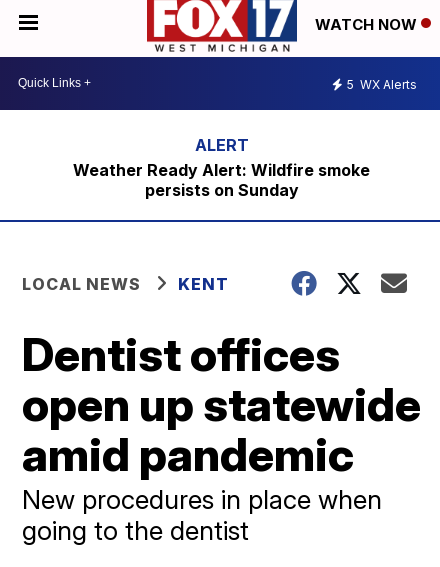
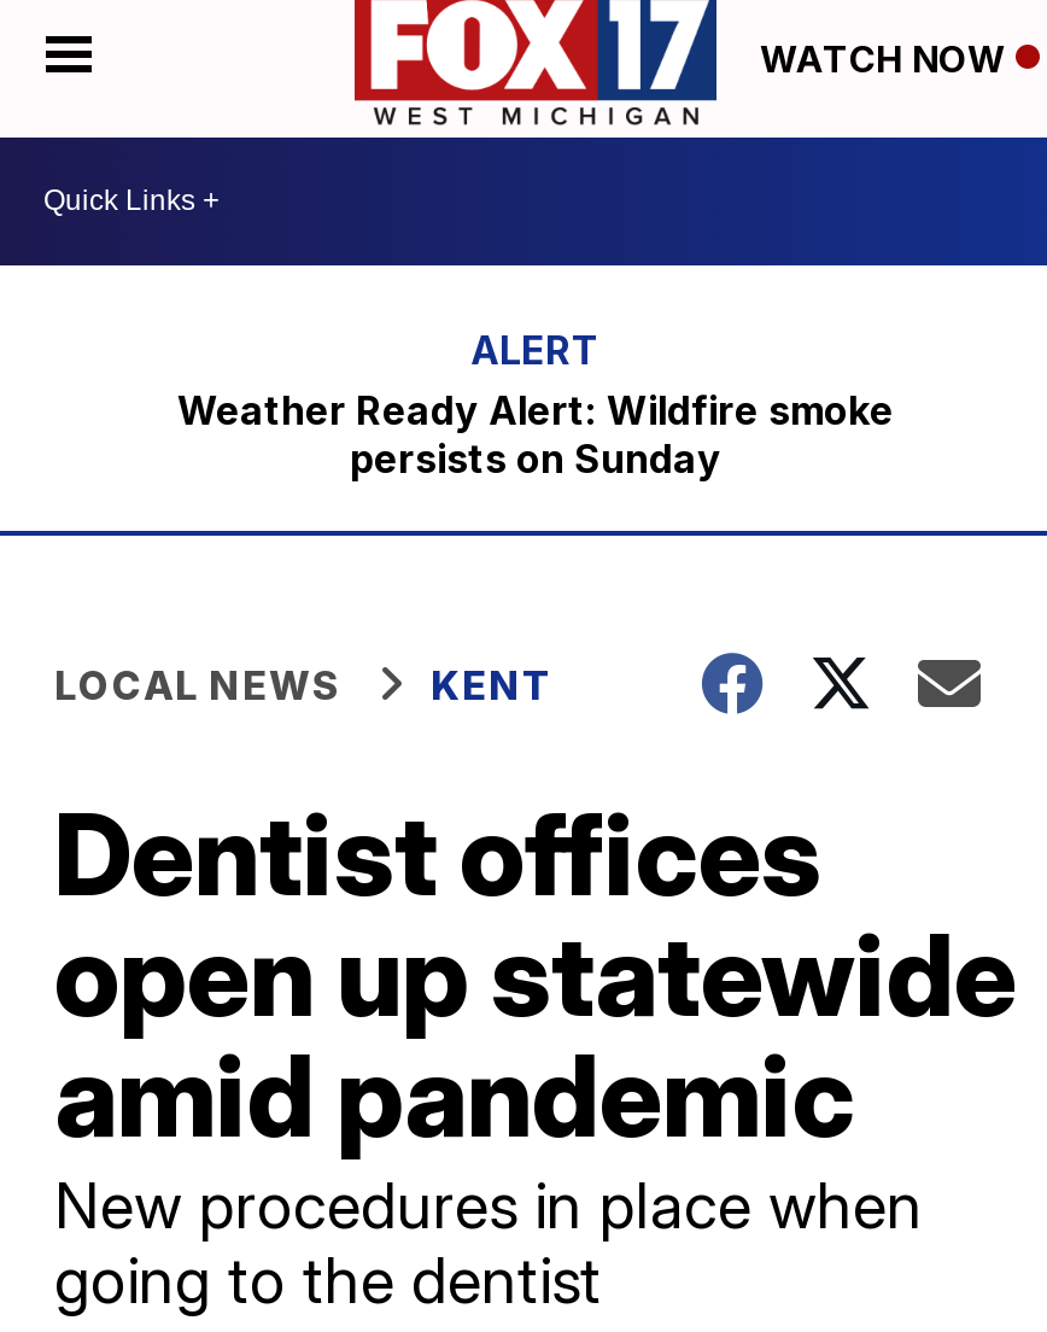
- 5 WX Alerts
